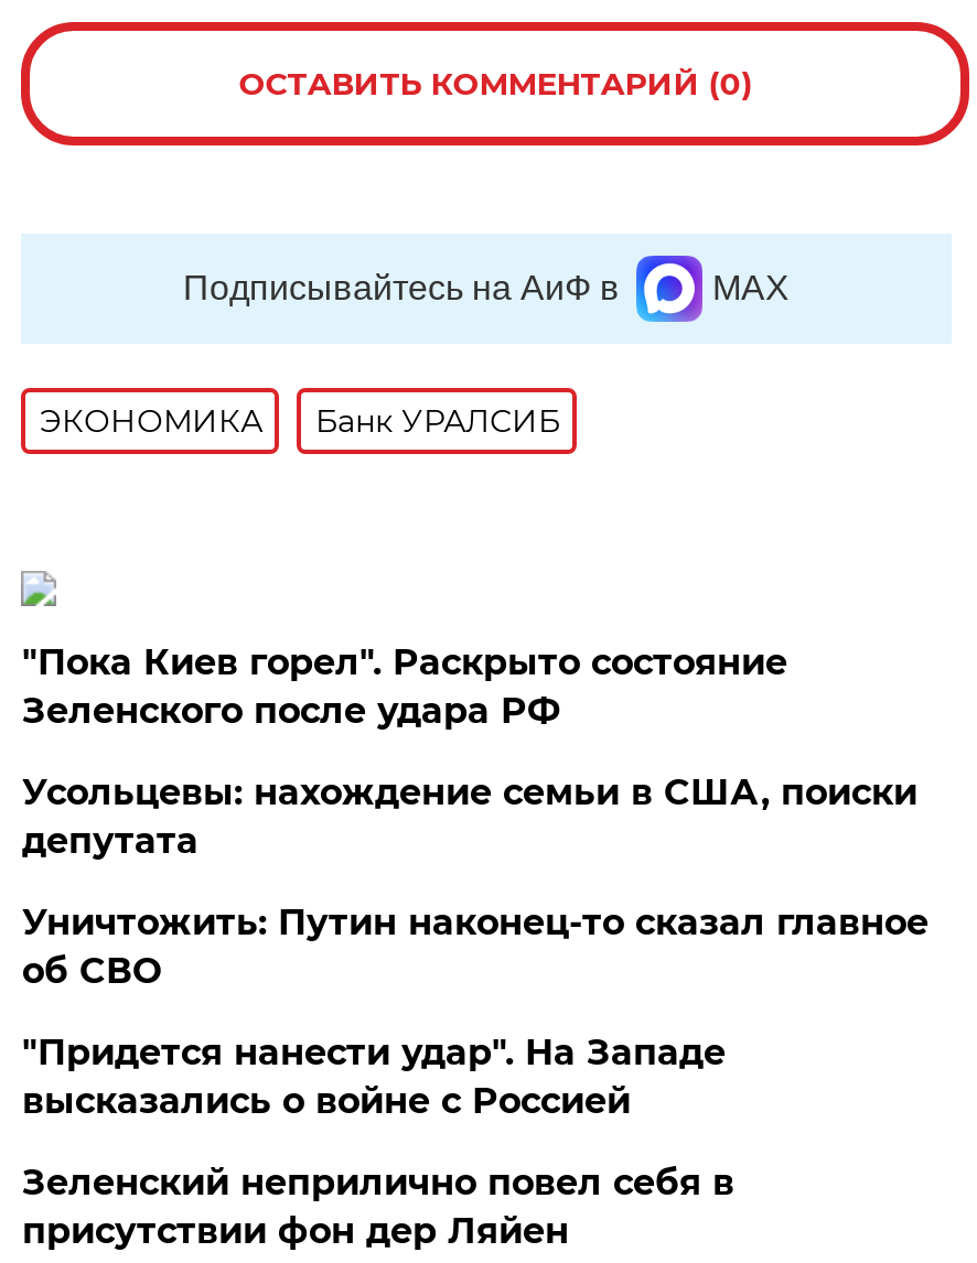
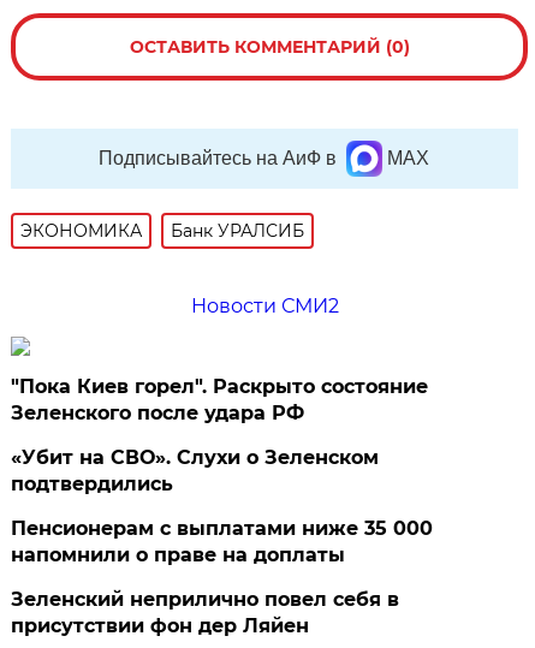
+ Новости СМИ2

moved down: "Пока Киев горел". Раскрыто состояние | Зеленского после удара РФ

- Усольцевы: нахождение семьи в США, поиски
- депутата
- Уничтожить: Путин наконец-то сказал главное
- об СВО
- "Придется нанести удар". На Западе
- высказались о войне с Россией
+ «Убит на СВО». Слухи о Зеленском
+ подтвердились
+ Пенсионерам с выплатами ниже 35 000
+ напомнили о праве на доплаты
